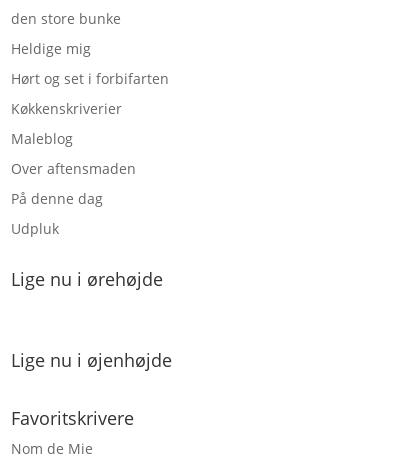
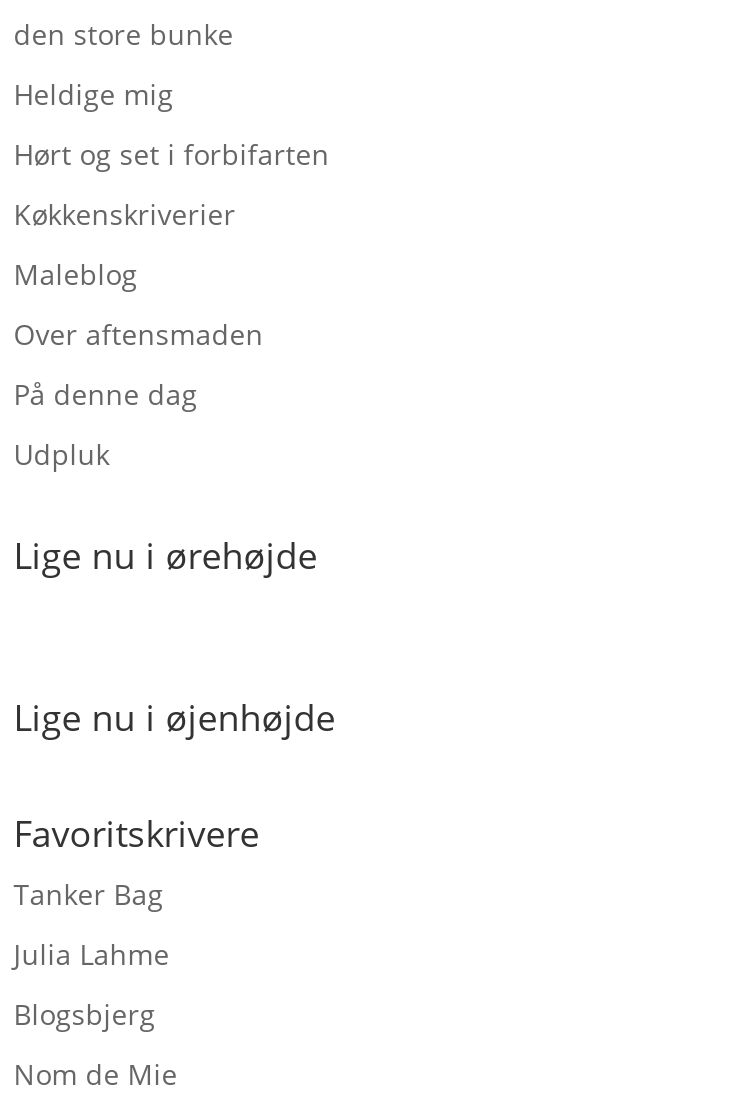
+ Tanker Bag
+ Julia Lahme
+ Blogsbjerg
